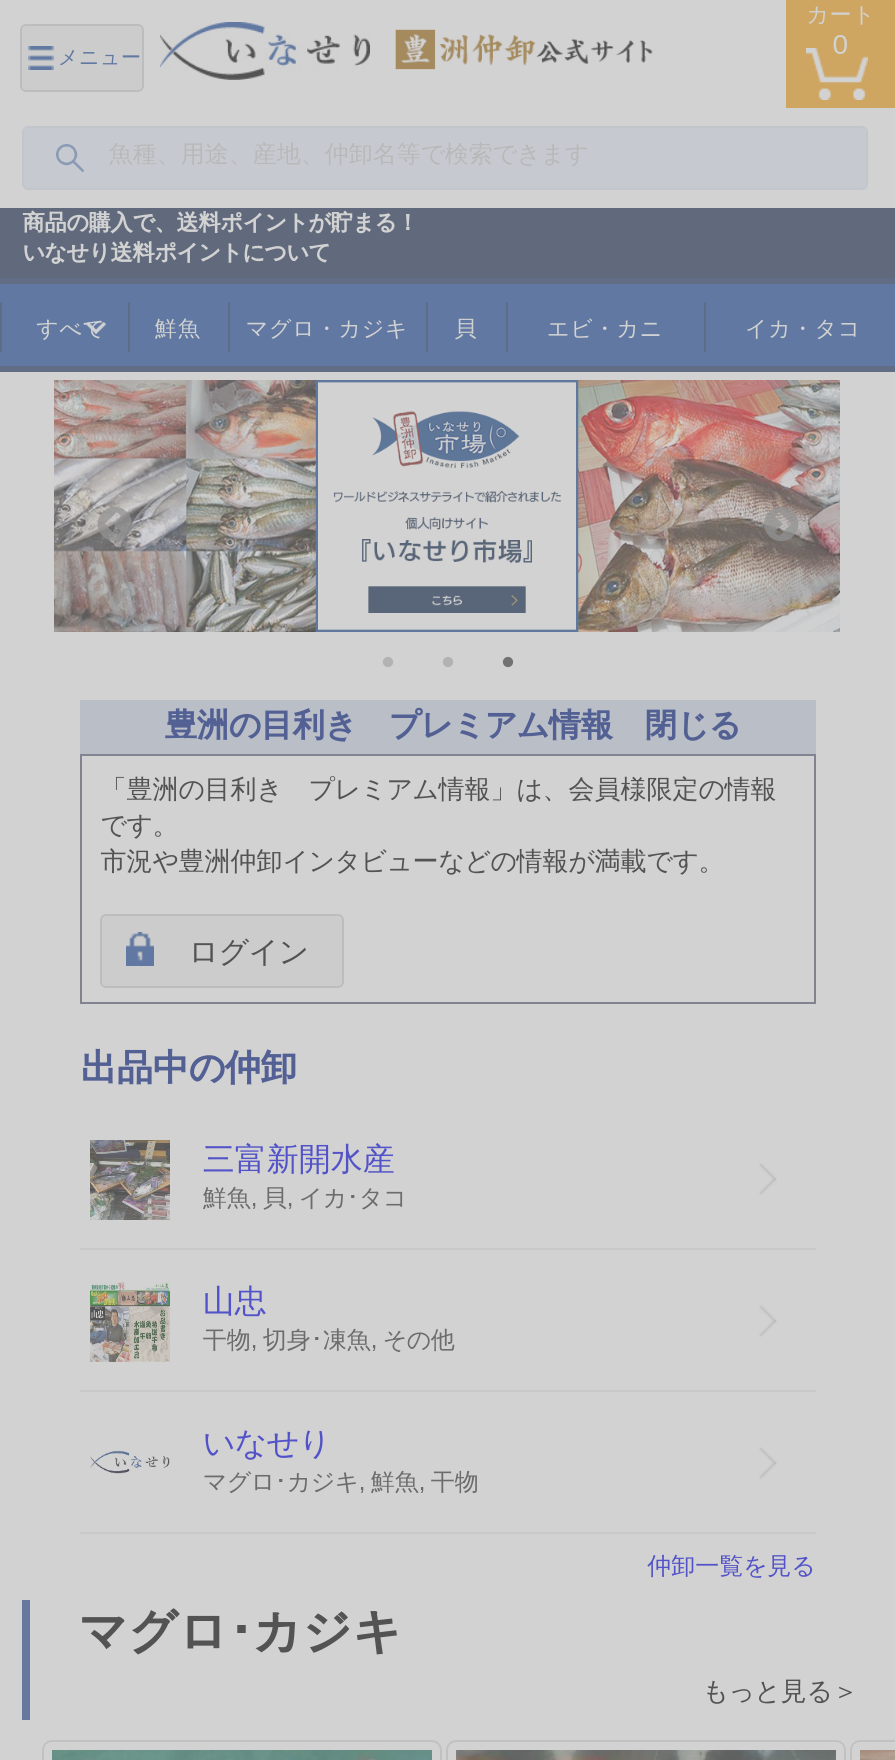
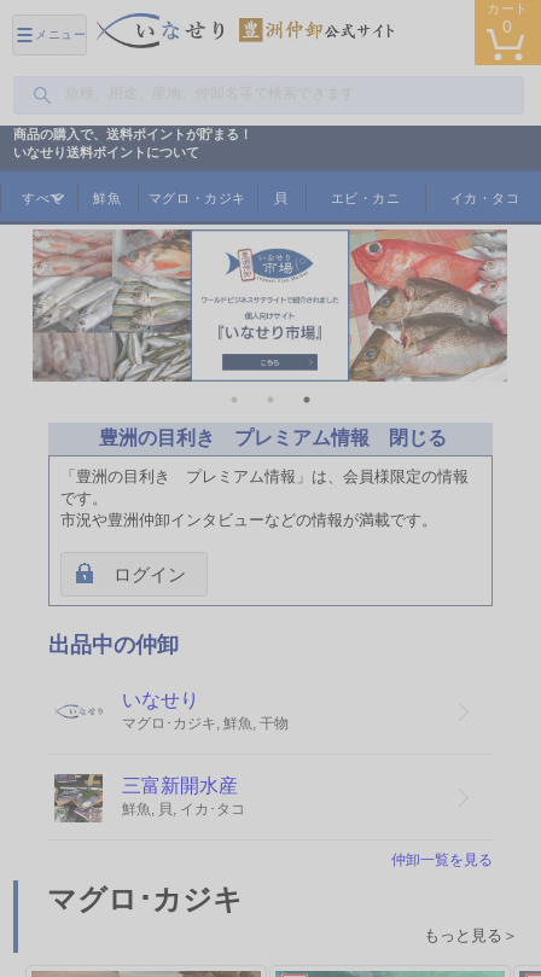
moved down: [image] | 三富新開水産 | 鮮魚, 貝, イカ･タコ

- [image]
- 山忠
- 干物, 切身･凍魚, その他

moved up: いなせり | マグロ･カジキ, 鮮魚, 干物
